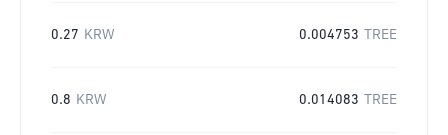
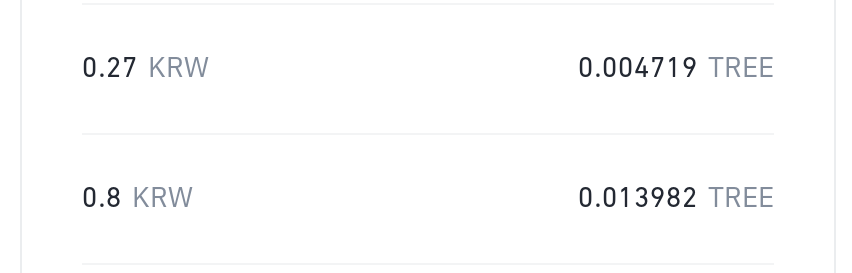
- 0.004753 TREE
+ 0.004719 TREE

- 0.014083 TREE
+ 0.013982 TREE
